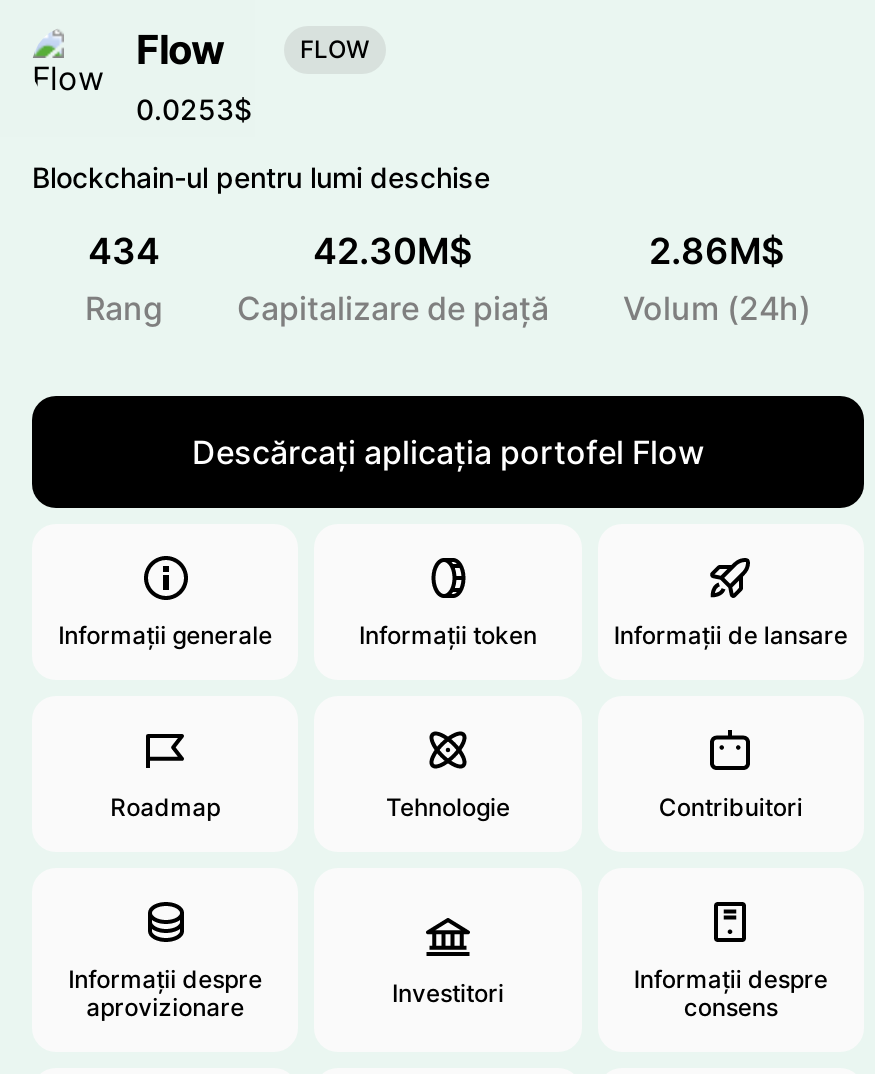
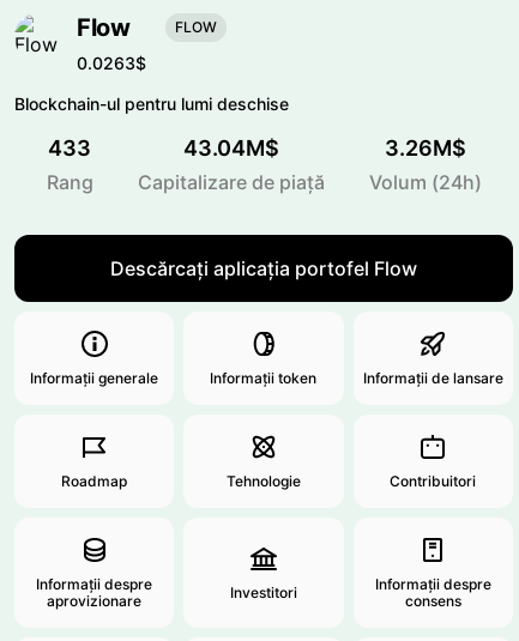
- 0.0253$
+ 0.0263$

- 434
+ 433

- 42.30M$
+ 43.04M$

- 2.86M$
+ 3.26M$
